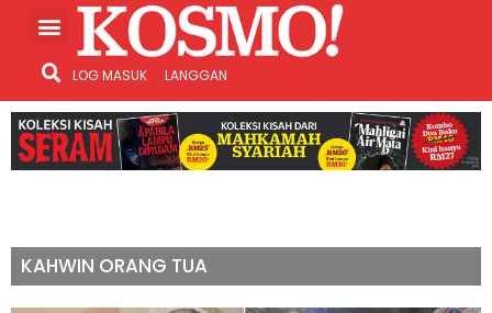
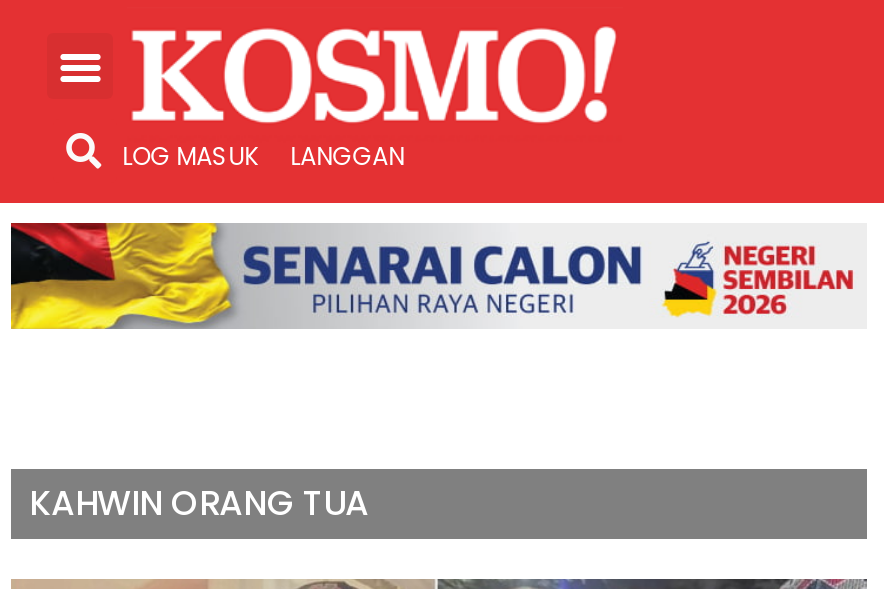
- [image]
+ [image]
